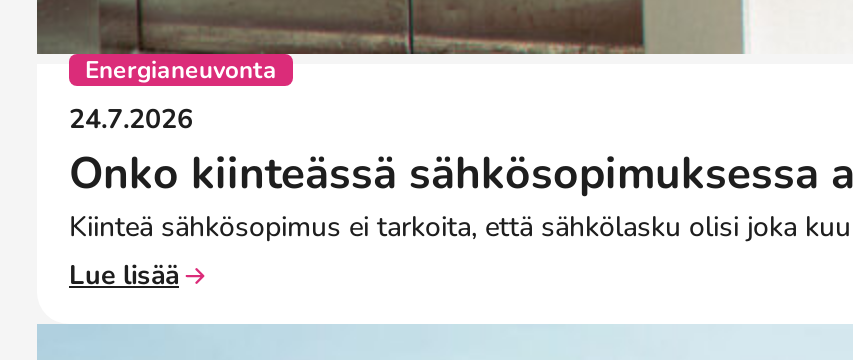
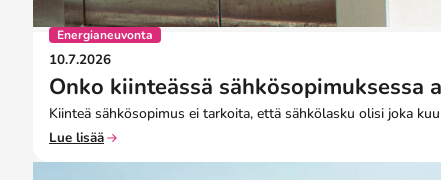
- 24.7.2026
+ 10.7.2026
